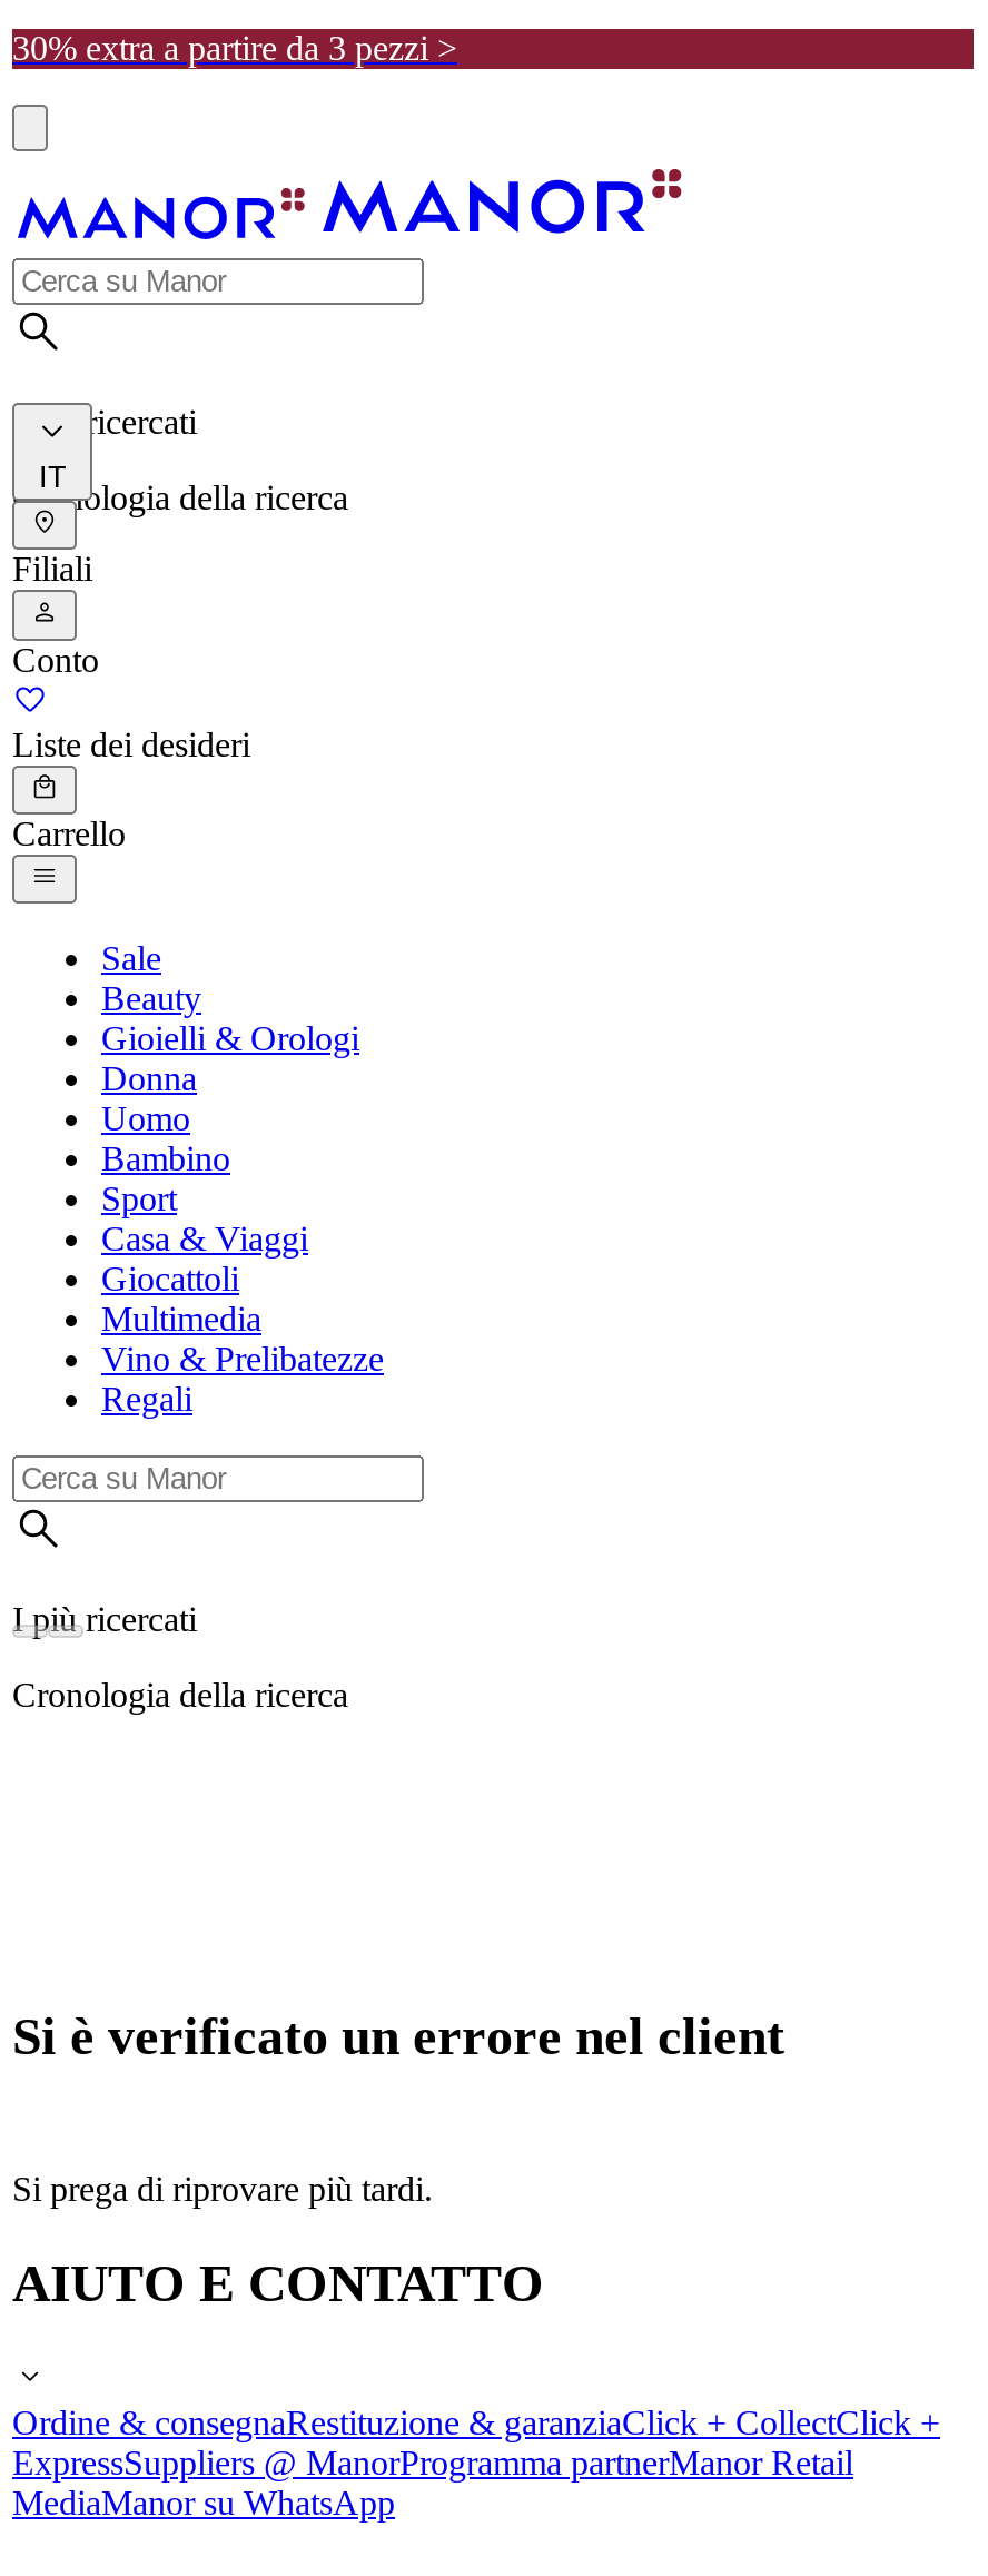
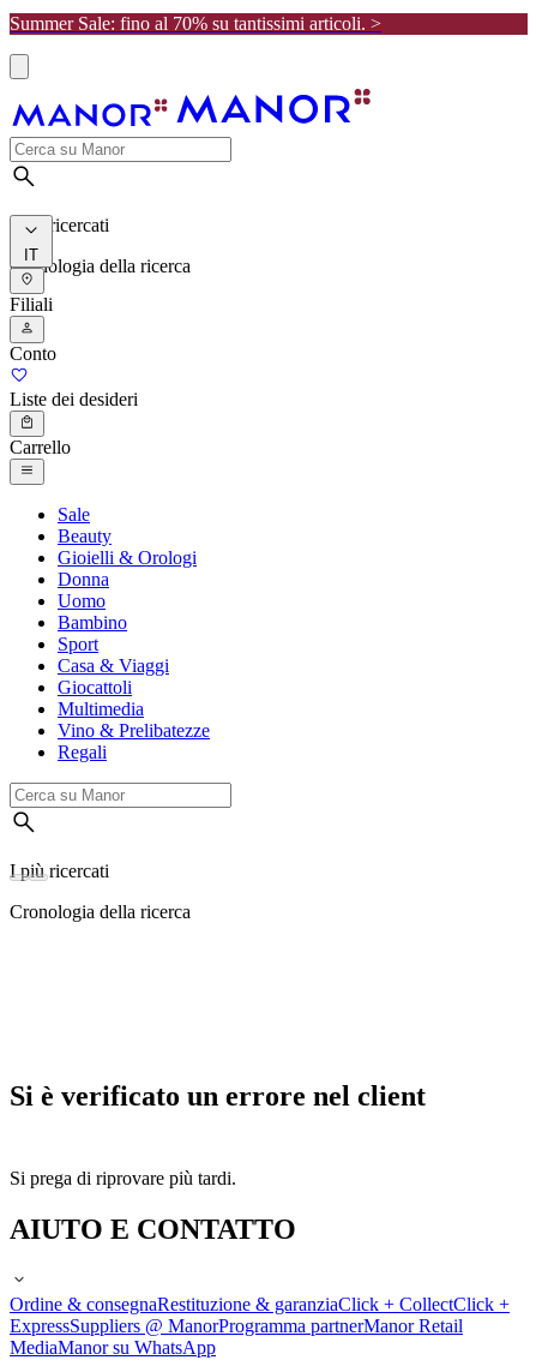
- 30% extra a partire da 3 pezzi >
+ Summer Sale: fino al 70% su tantissimi articoli. >
